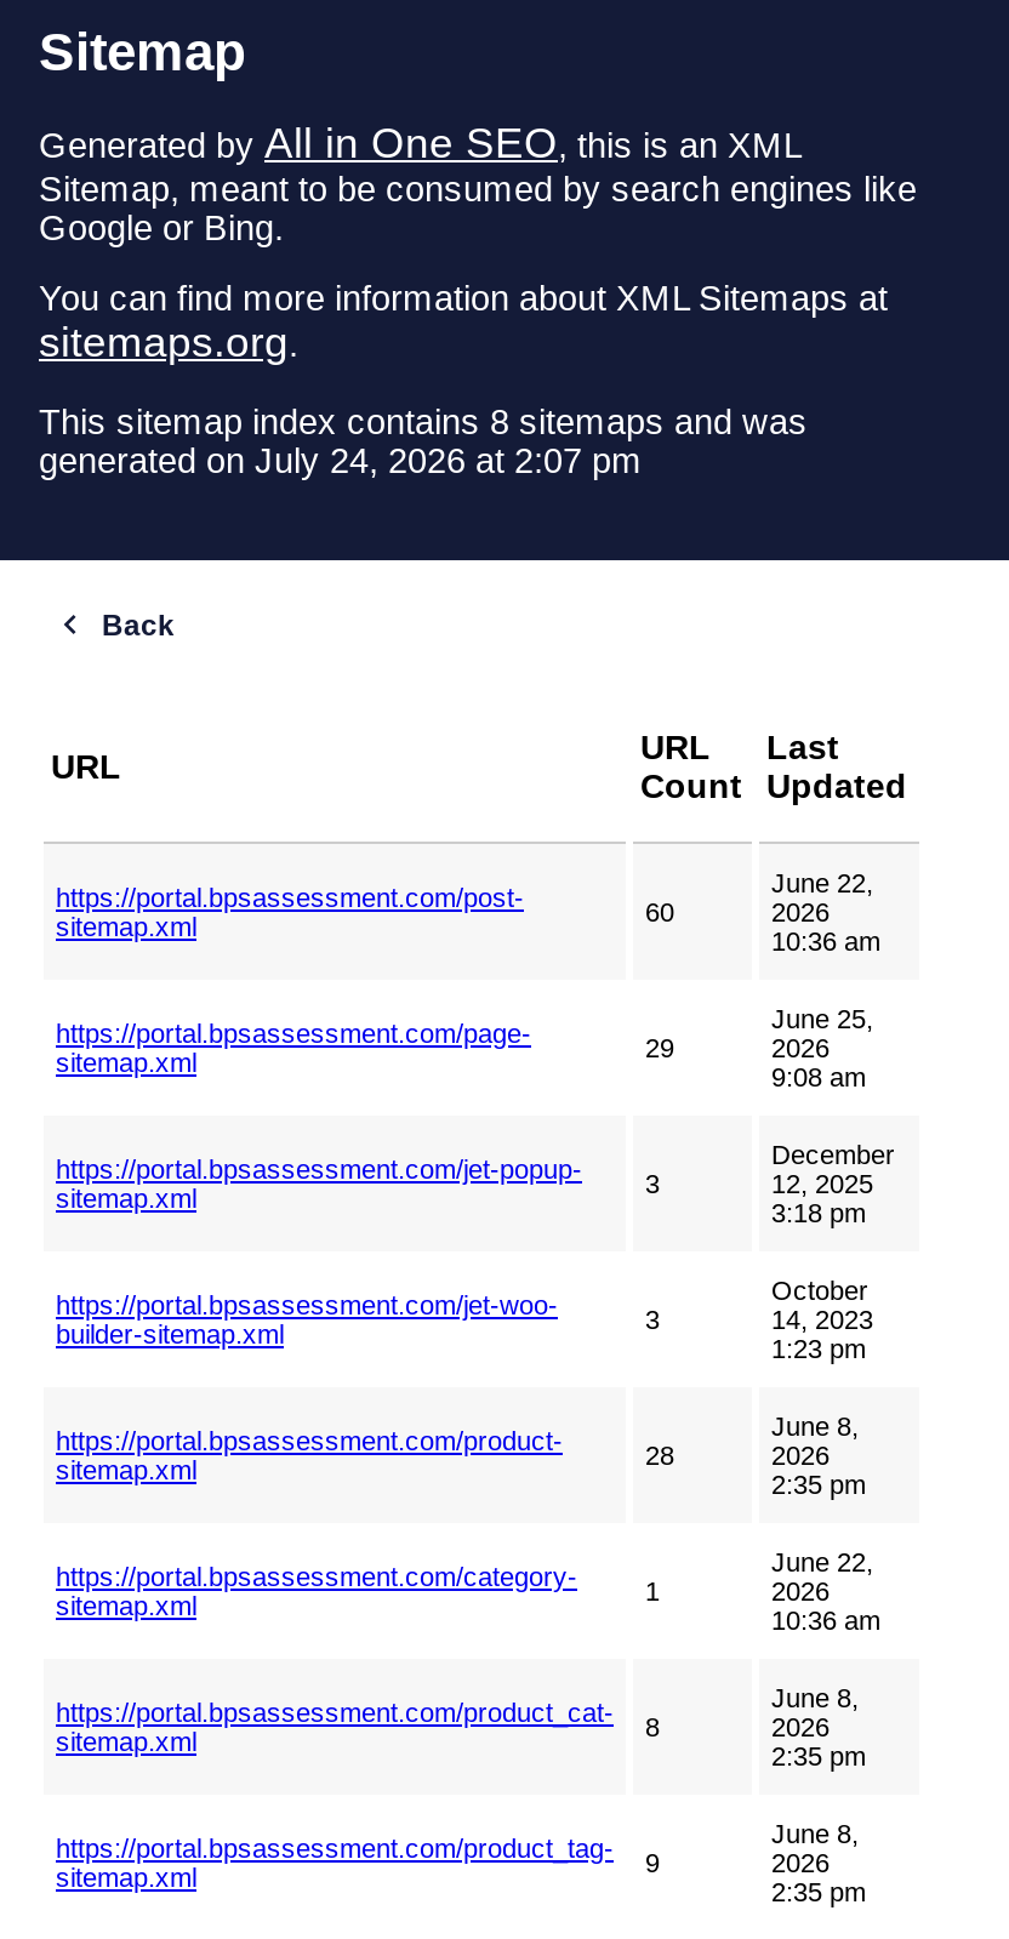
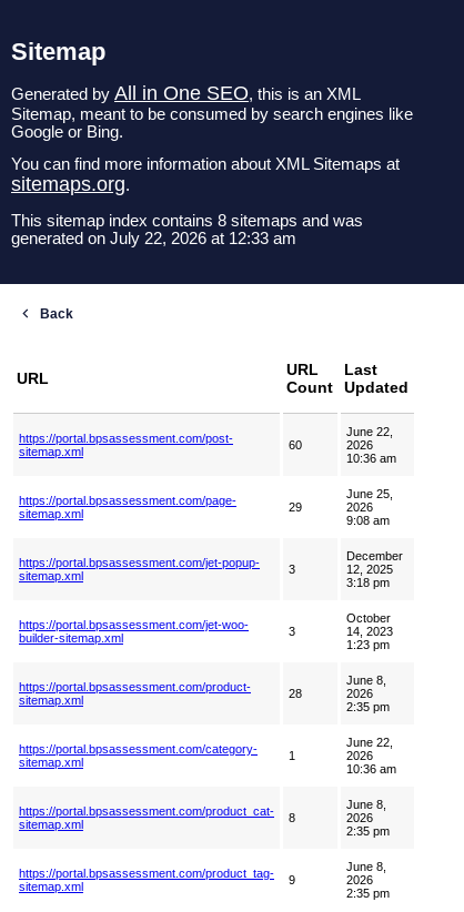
- generated on July 24, 2026 at 2:07 pm
+ generated on July 22, 2026 at 12:33 am
